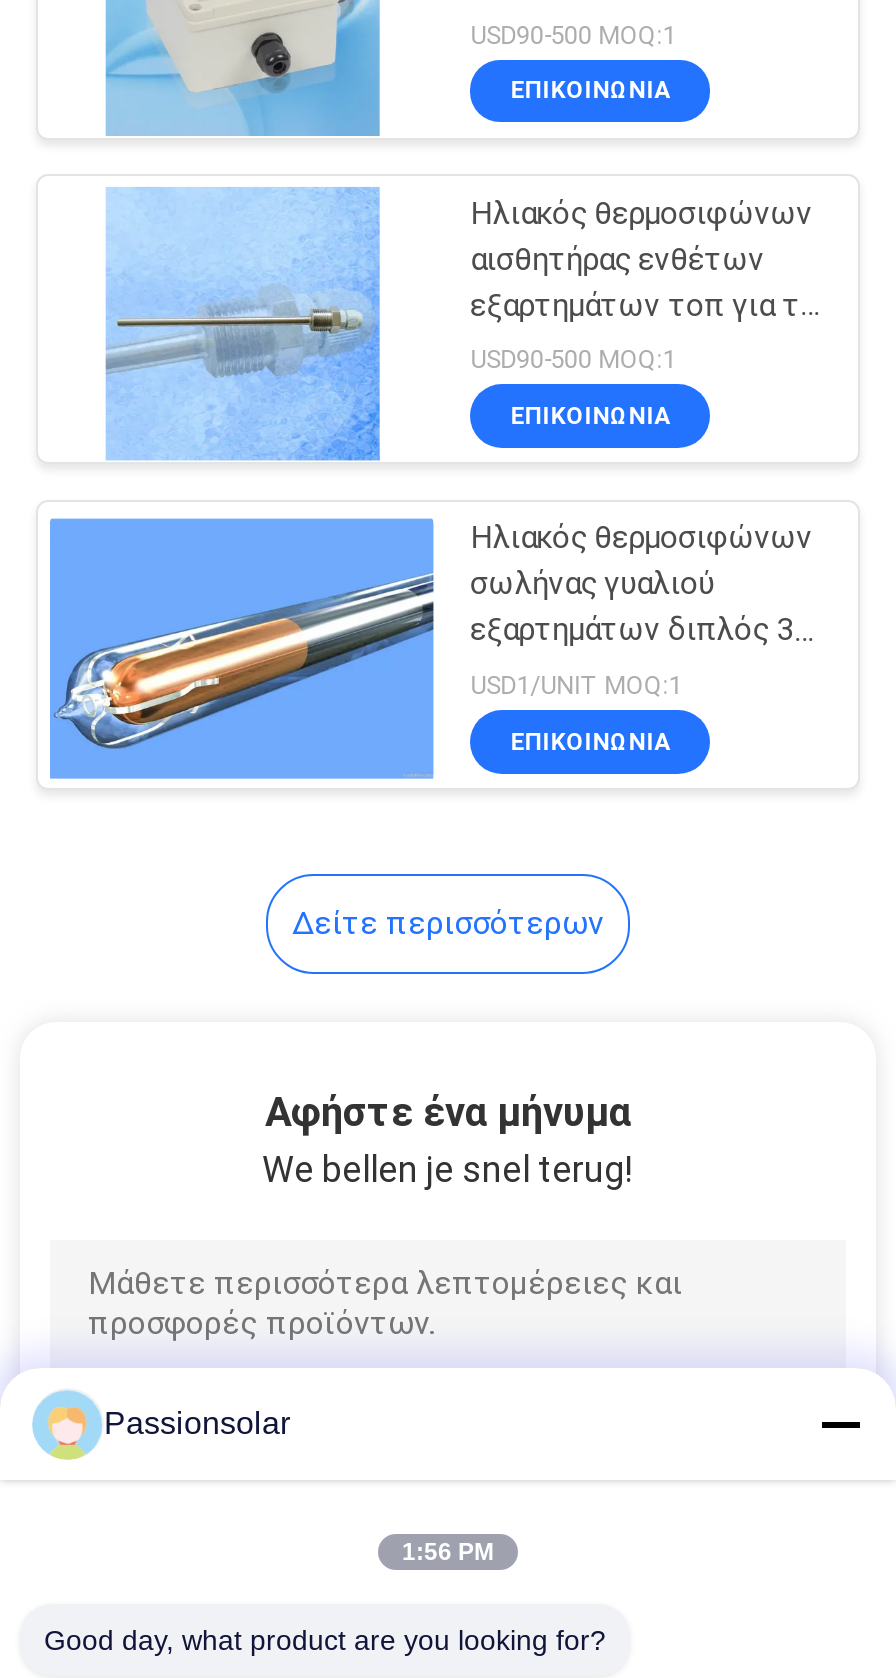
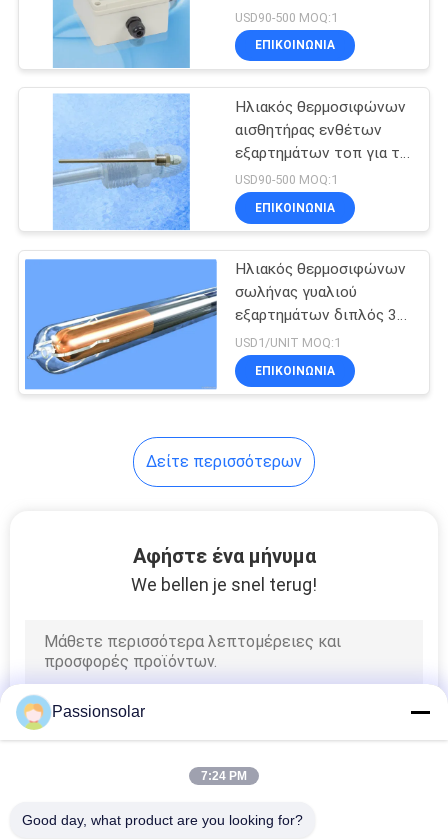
- 1:56 PM
+ 7:24 PM
